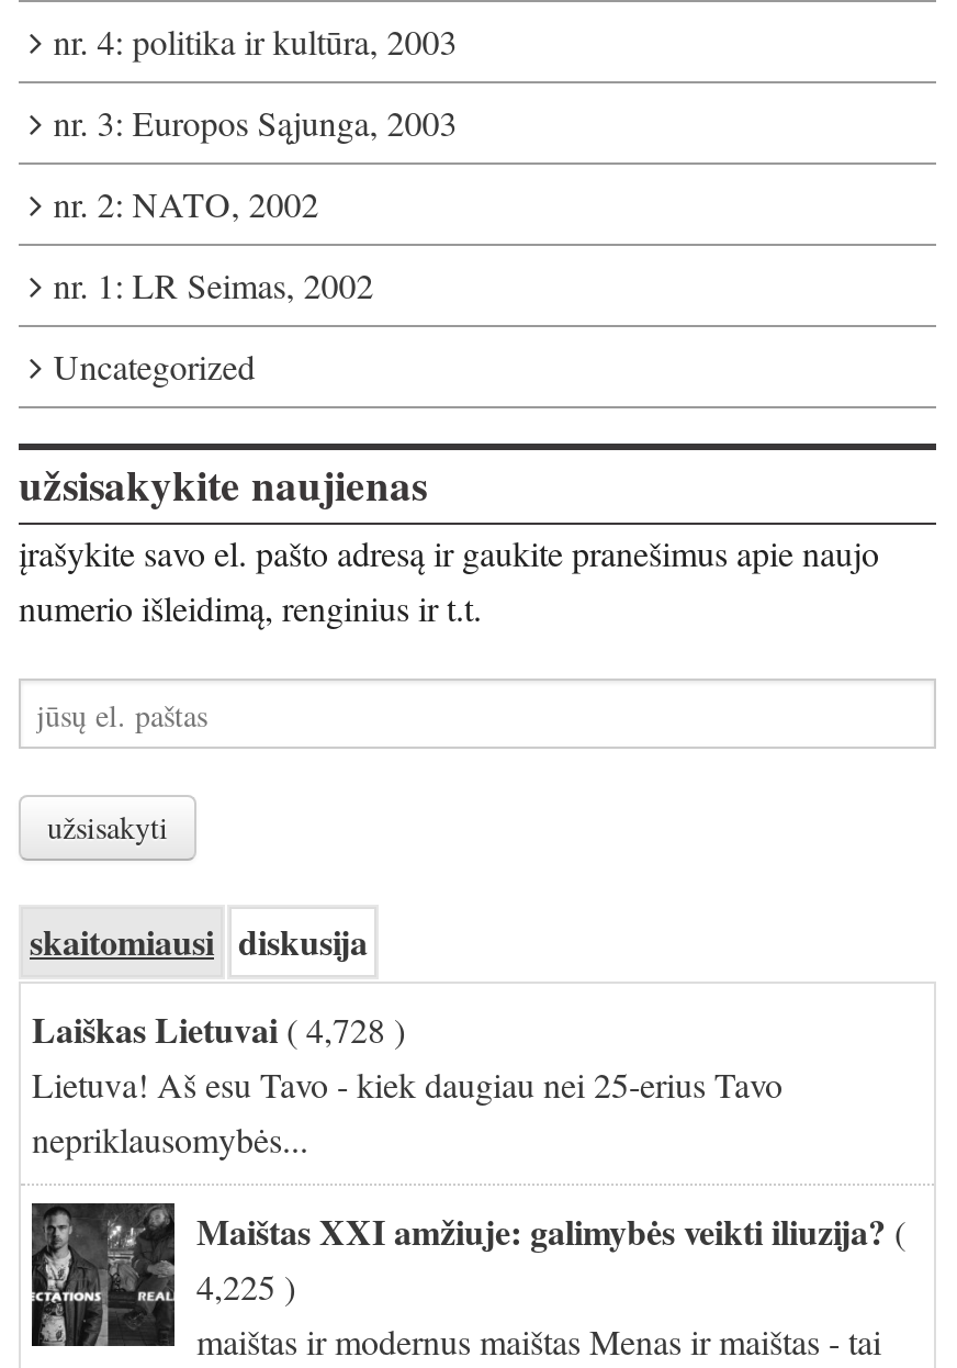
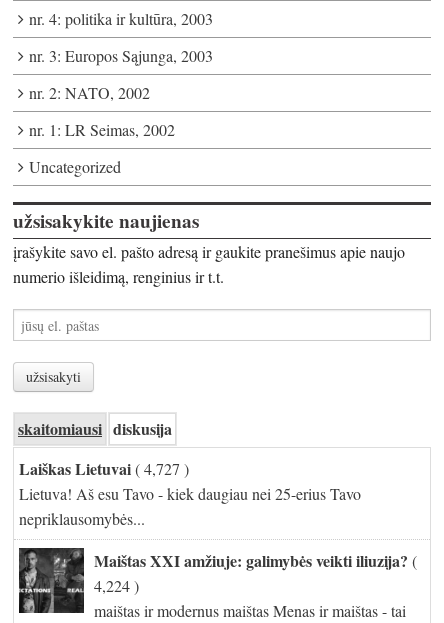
- Laiškas Lietuvai ( 4,728 )
+ Laiškas Lietuvai ( 4,727 )

- 4,225 )
+ 4,224 )
